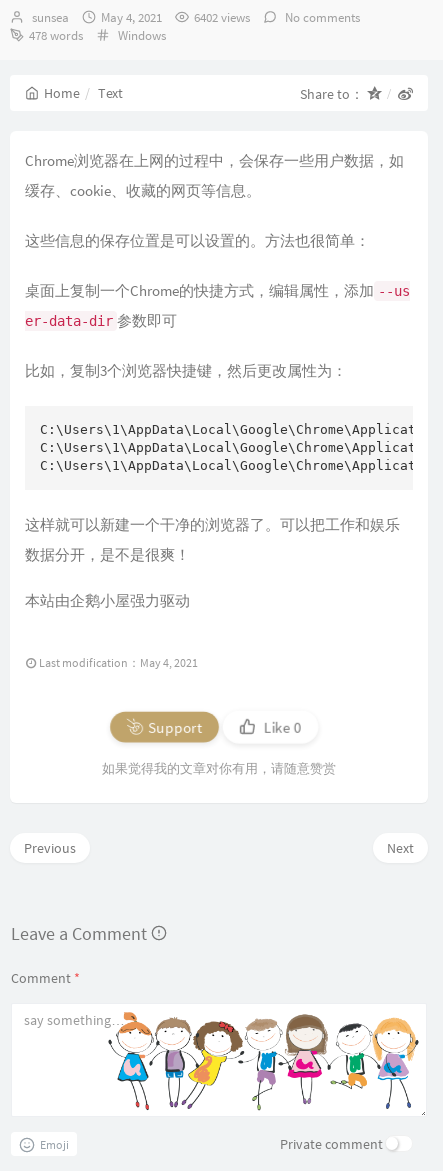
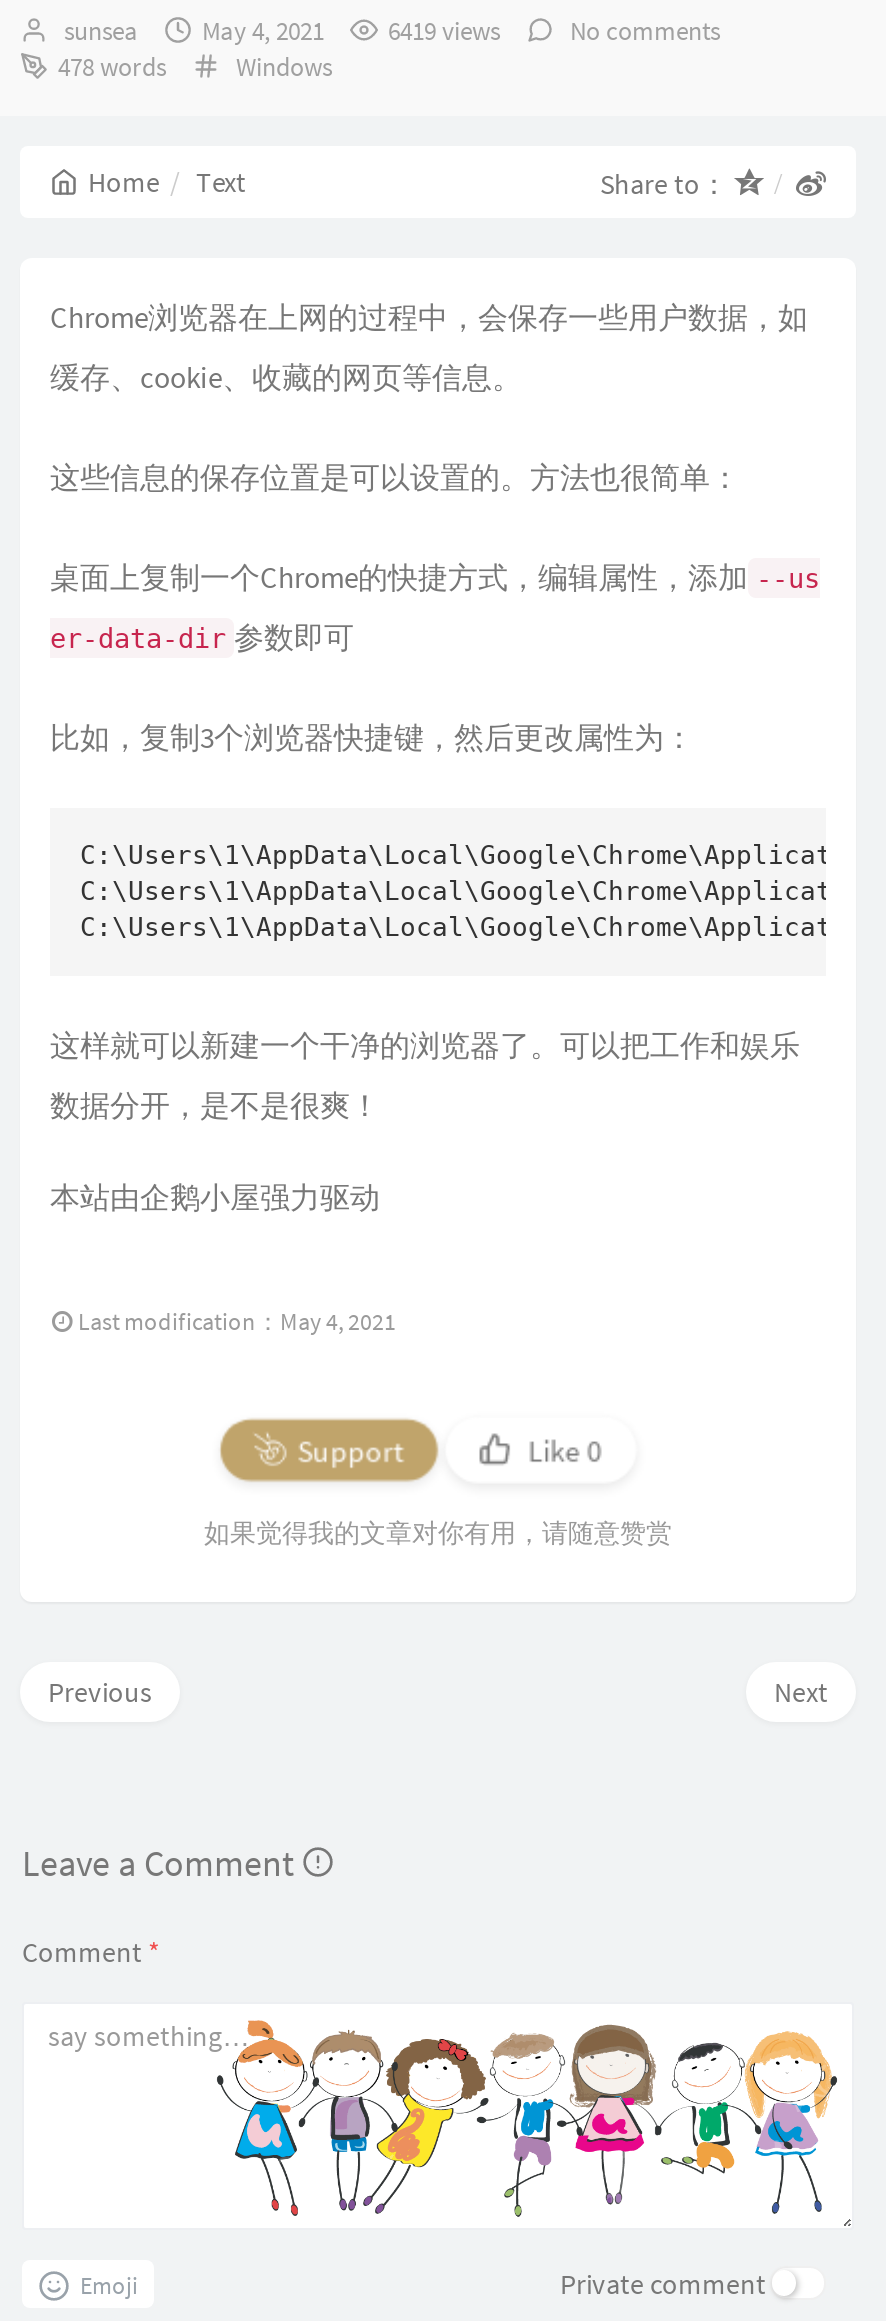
- 6402 views
+ 6419 views
